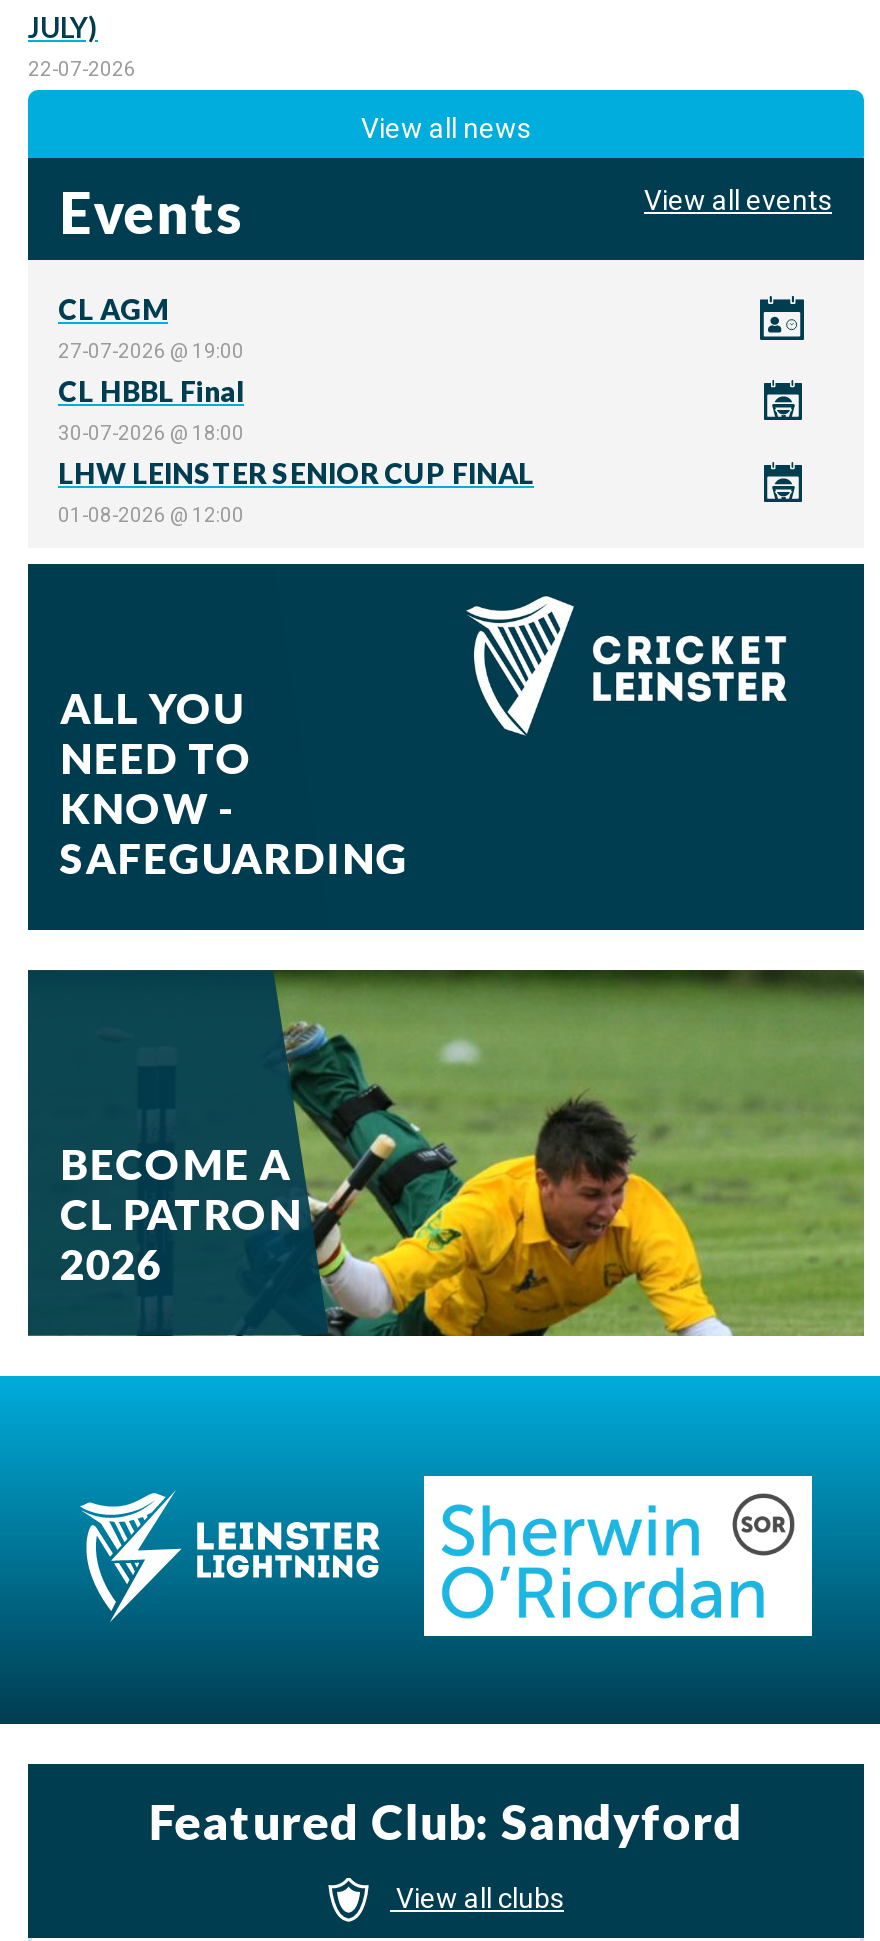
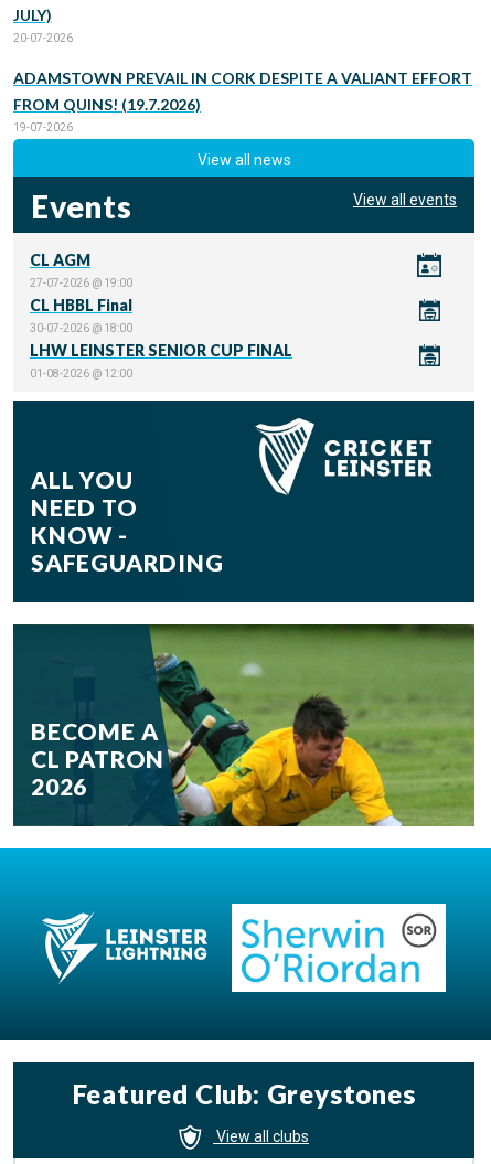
- 22-07-2026
+ 20-07-2026
+ ADAMSTOWN PREVAIL IN CORK DESPITE A VALIANT EFFORT
+ FROM QUINS! (19.7.2026)
+ 19-07-2026

- Featured Club: Sandyford
+ Featured Club: Greystones
